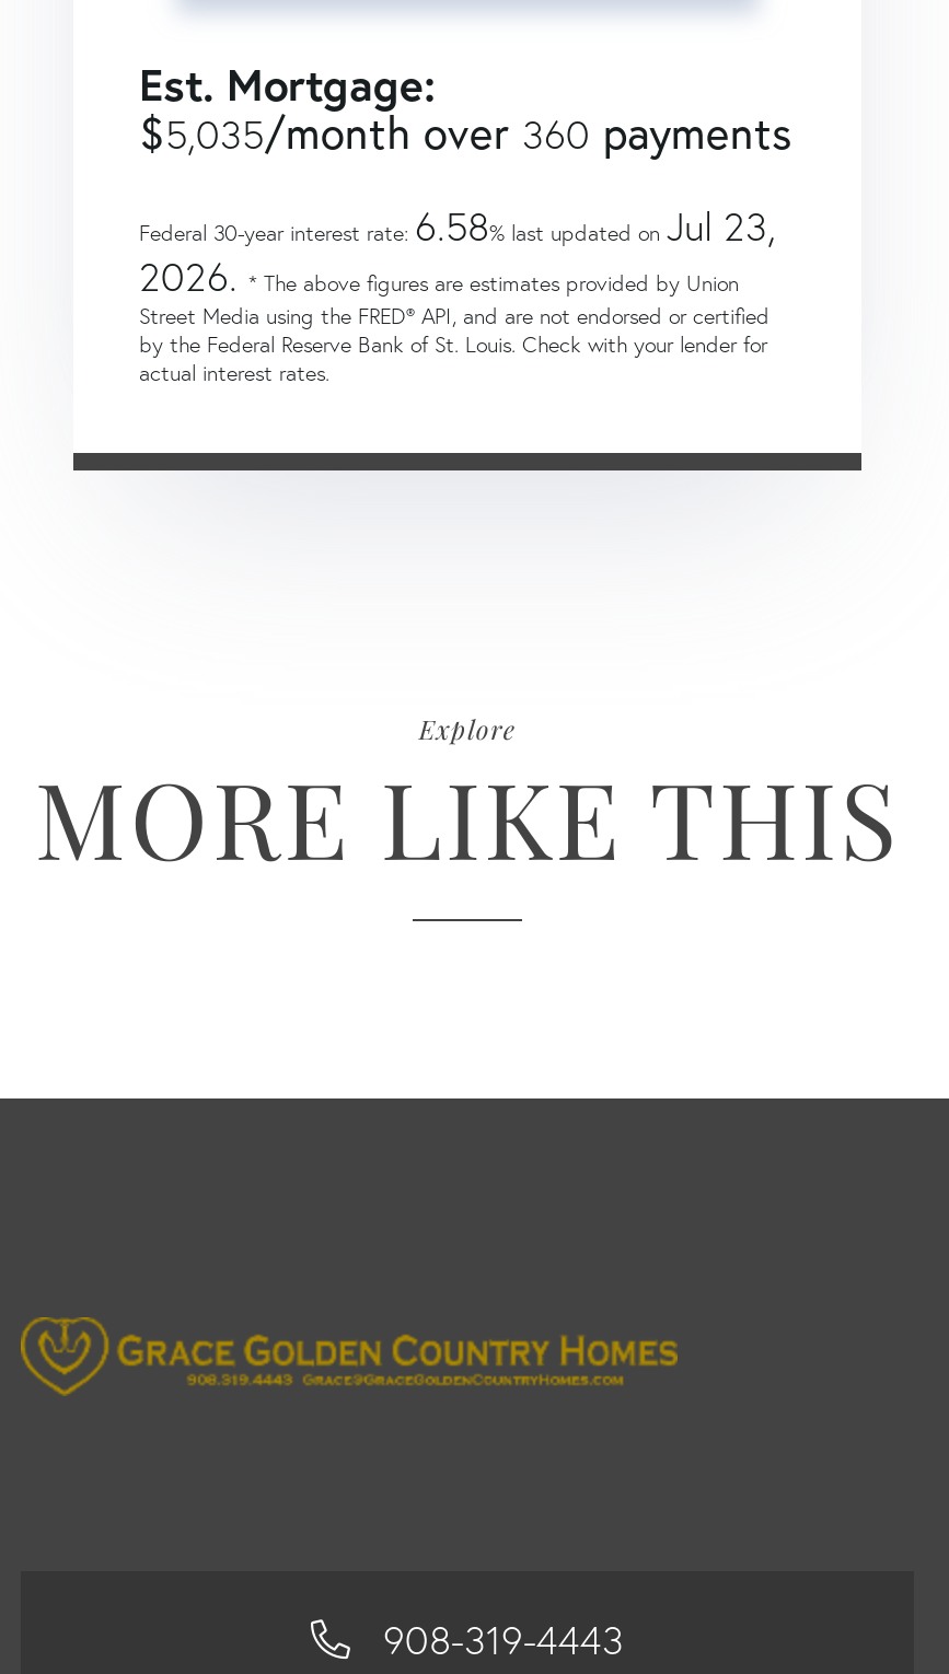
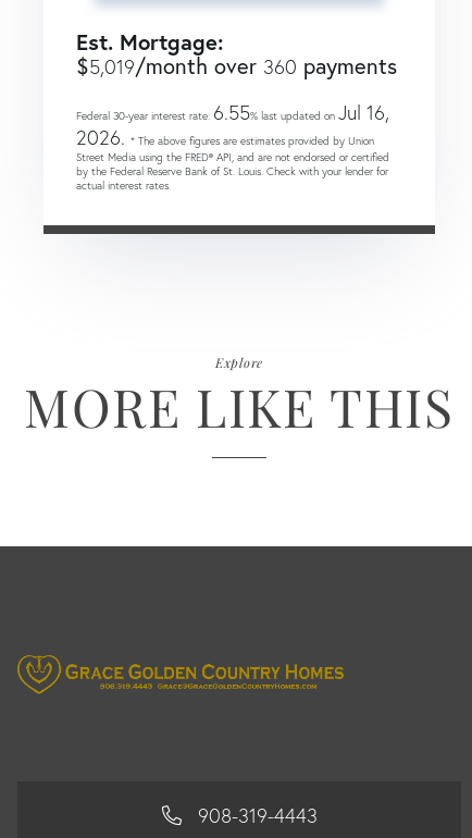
- $5,035/month over 360 payments
+ $5,019/month over 360 payments

- Federal 30-year interest rate: 6.58% last updated on Jul 23,
+ Federal 30-year interest rate: 6.55% last updated on Jul 16,
